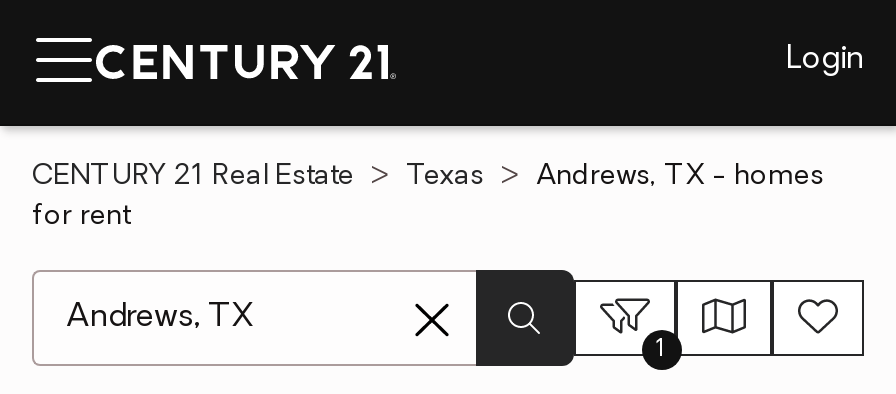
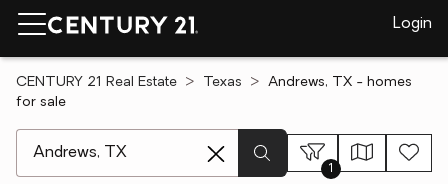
- for rent
+ for sale
